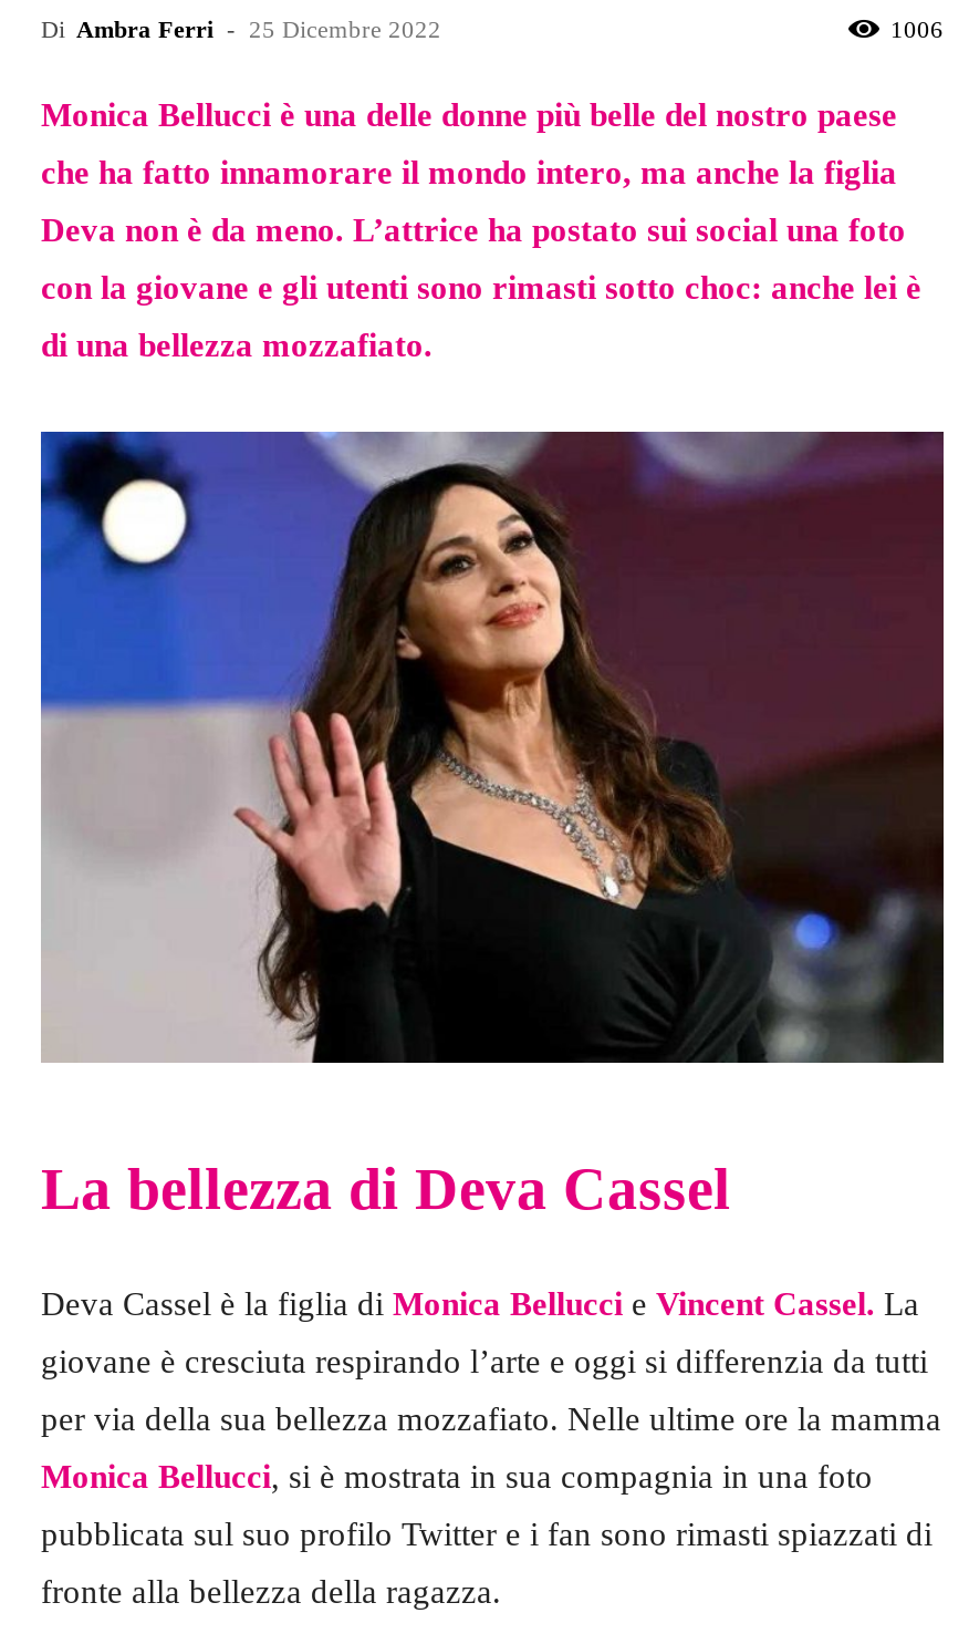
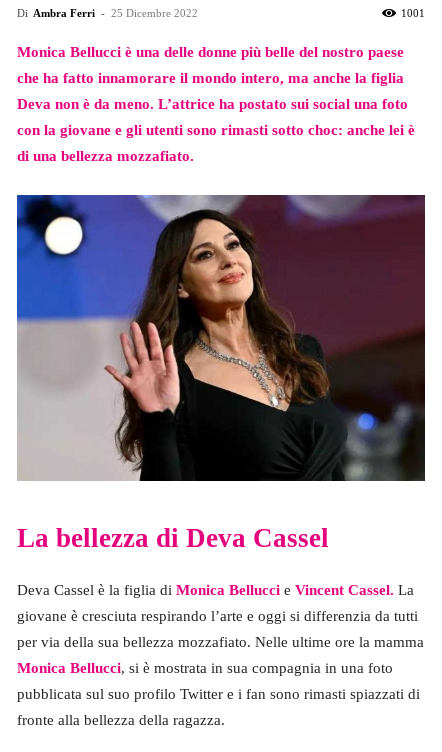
- 1006
+ 1001
